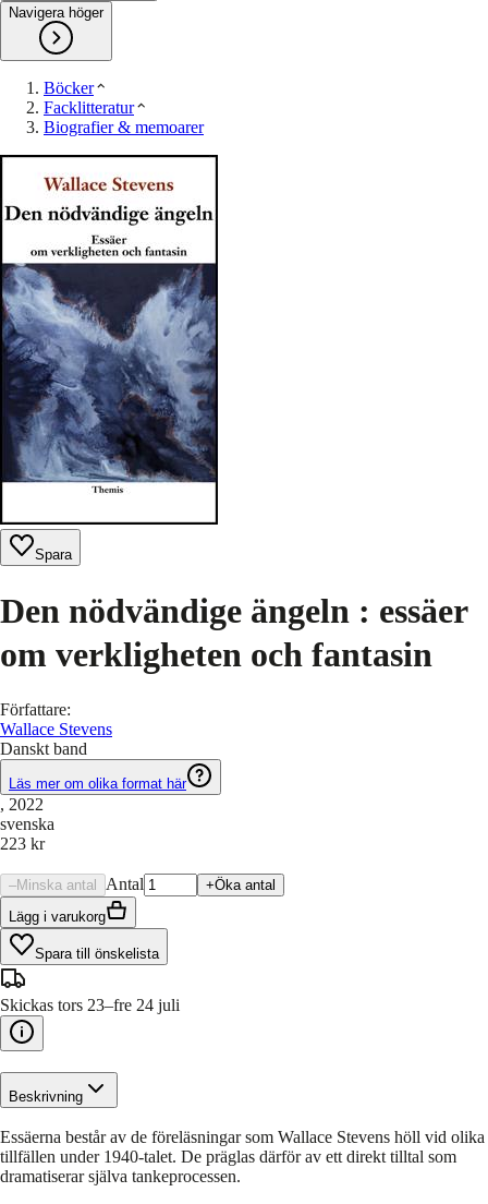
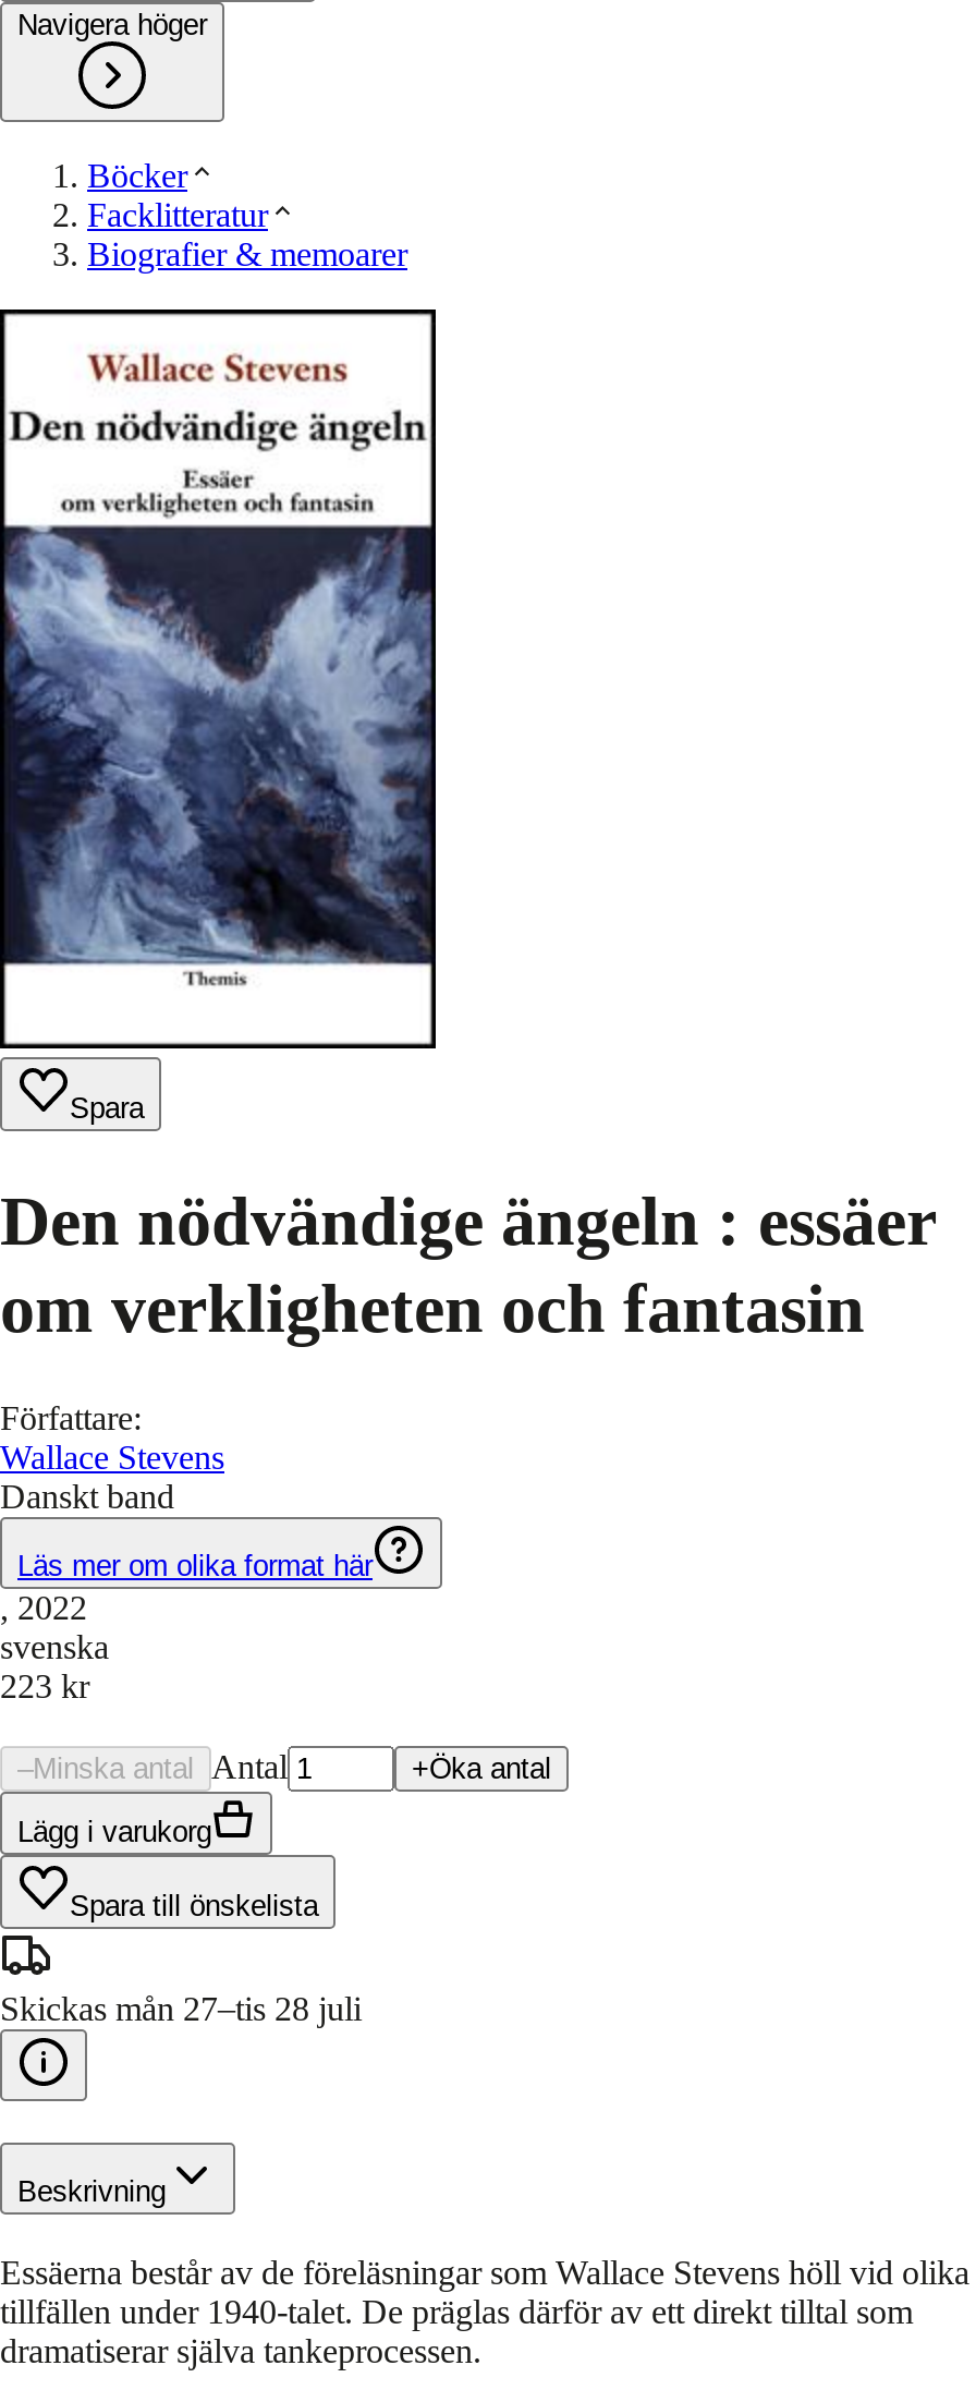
- Skickas tors 23–fre 24 juli
+ Skickas mån 27–tis 28 juli
